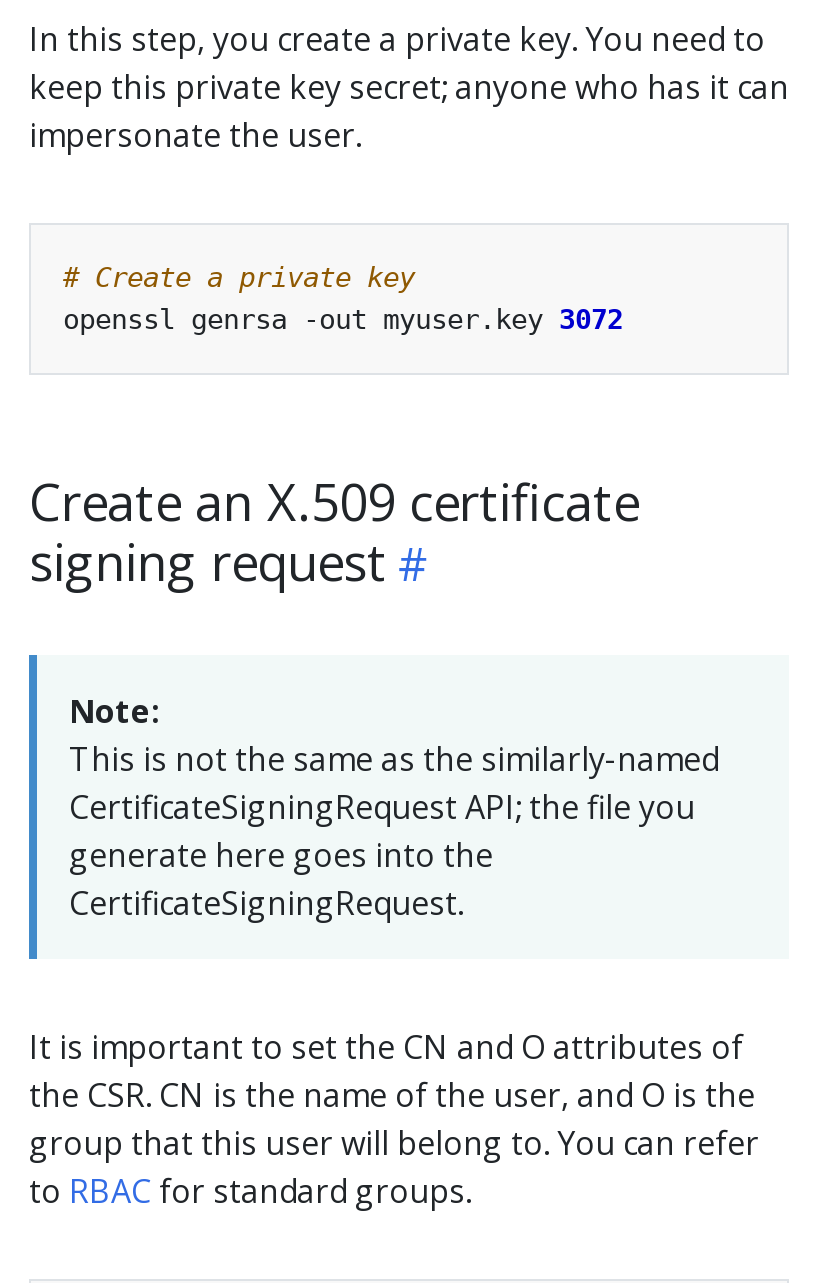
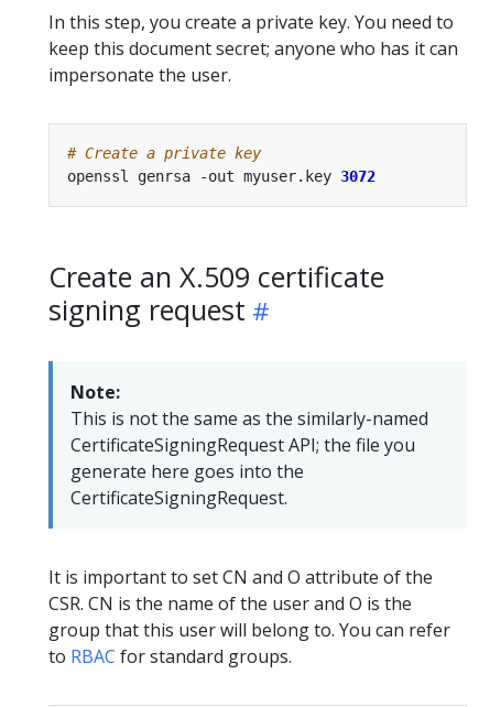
- keep this private key secret; anyone who has it can
+ keep this document secret; anyone who has it can

- It is important to set the CN and O attributes of
- the CSR. CN is the name of the user, and O is the
+ It is important to set CN and O attribute of the
+ CSR. CN is the name of the user and O is the
